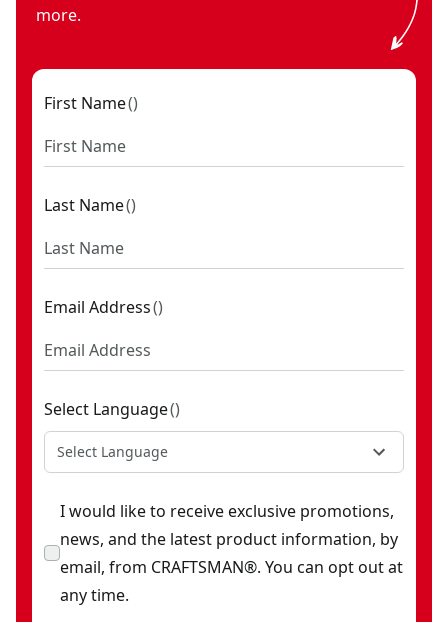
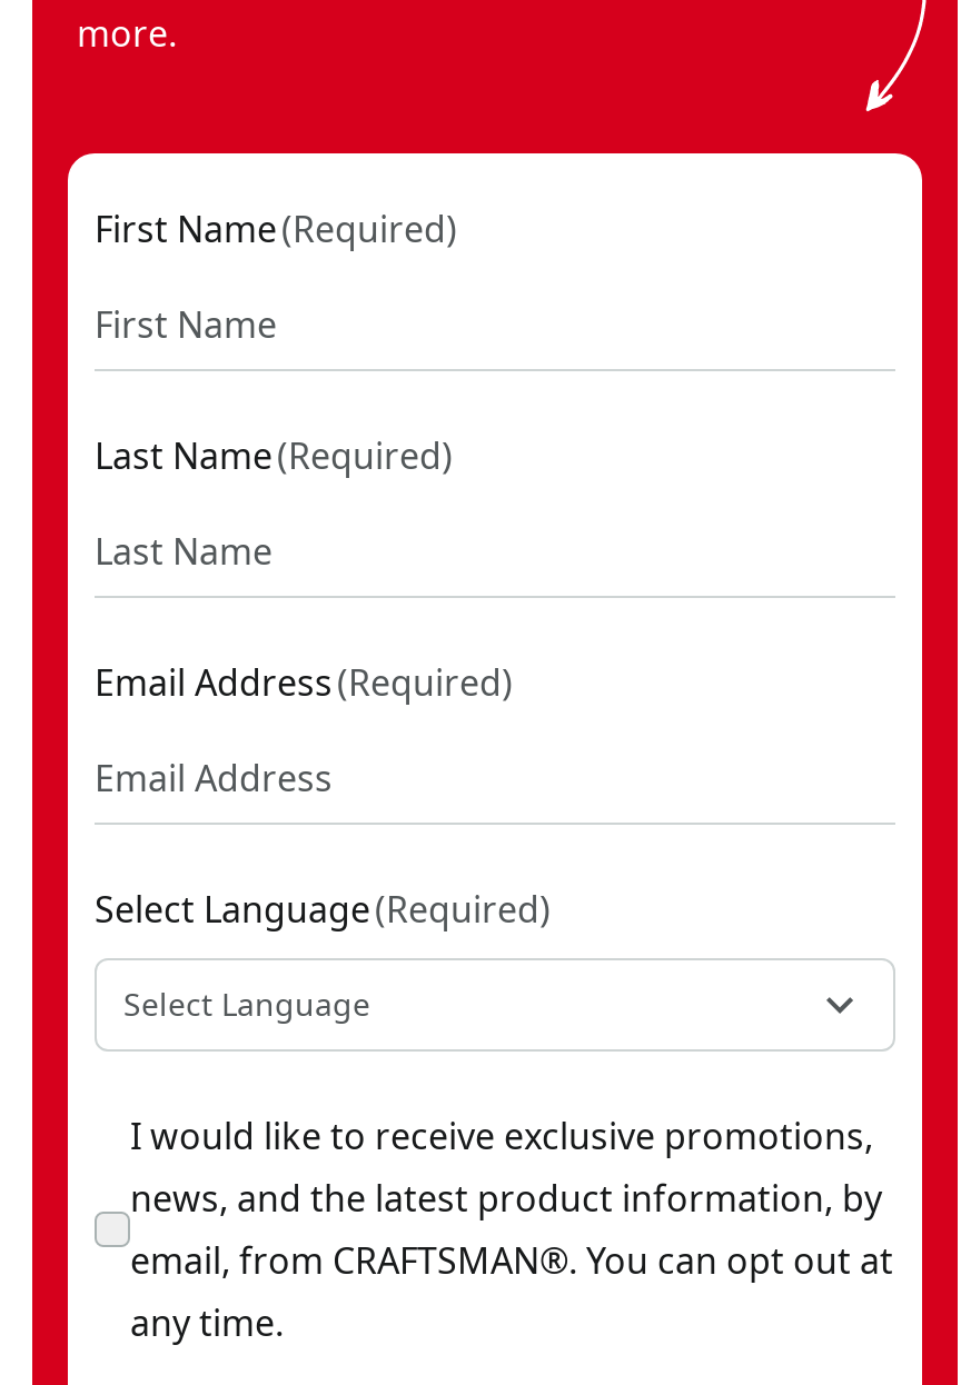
- First Name ()
+ First Name (Required)

- Last Name ()
+ Last Name (Required)

- Email Address ()
+ Email Address (Required)

- Select Language ()
+ Select Language (Required)
